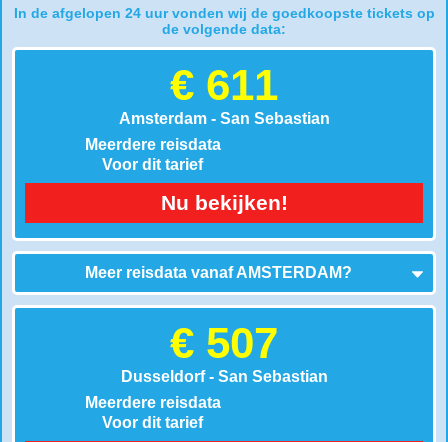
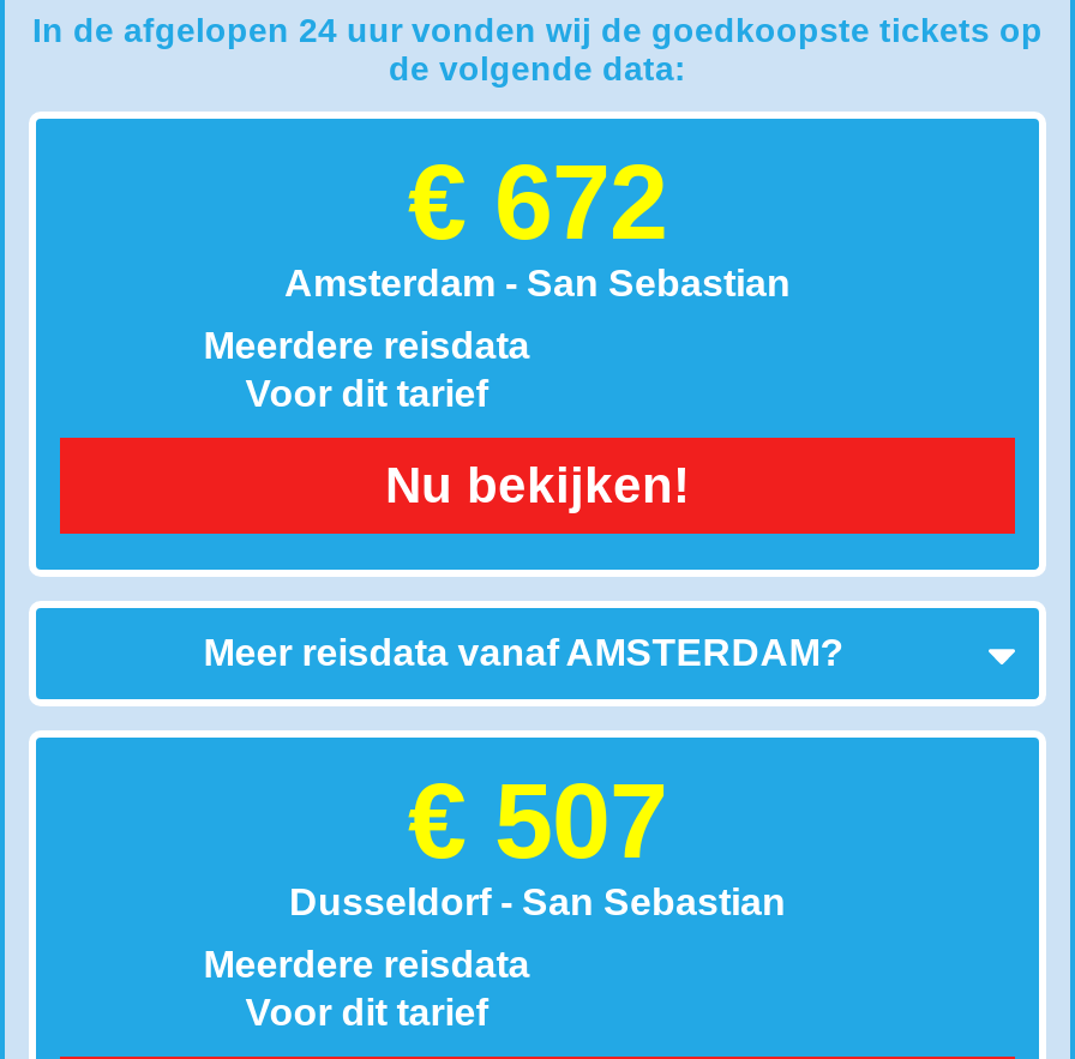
- € 611
+ € 672
